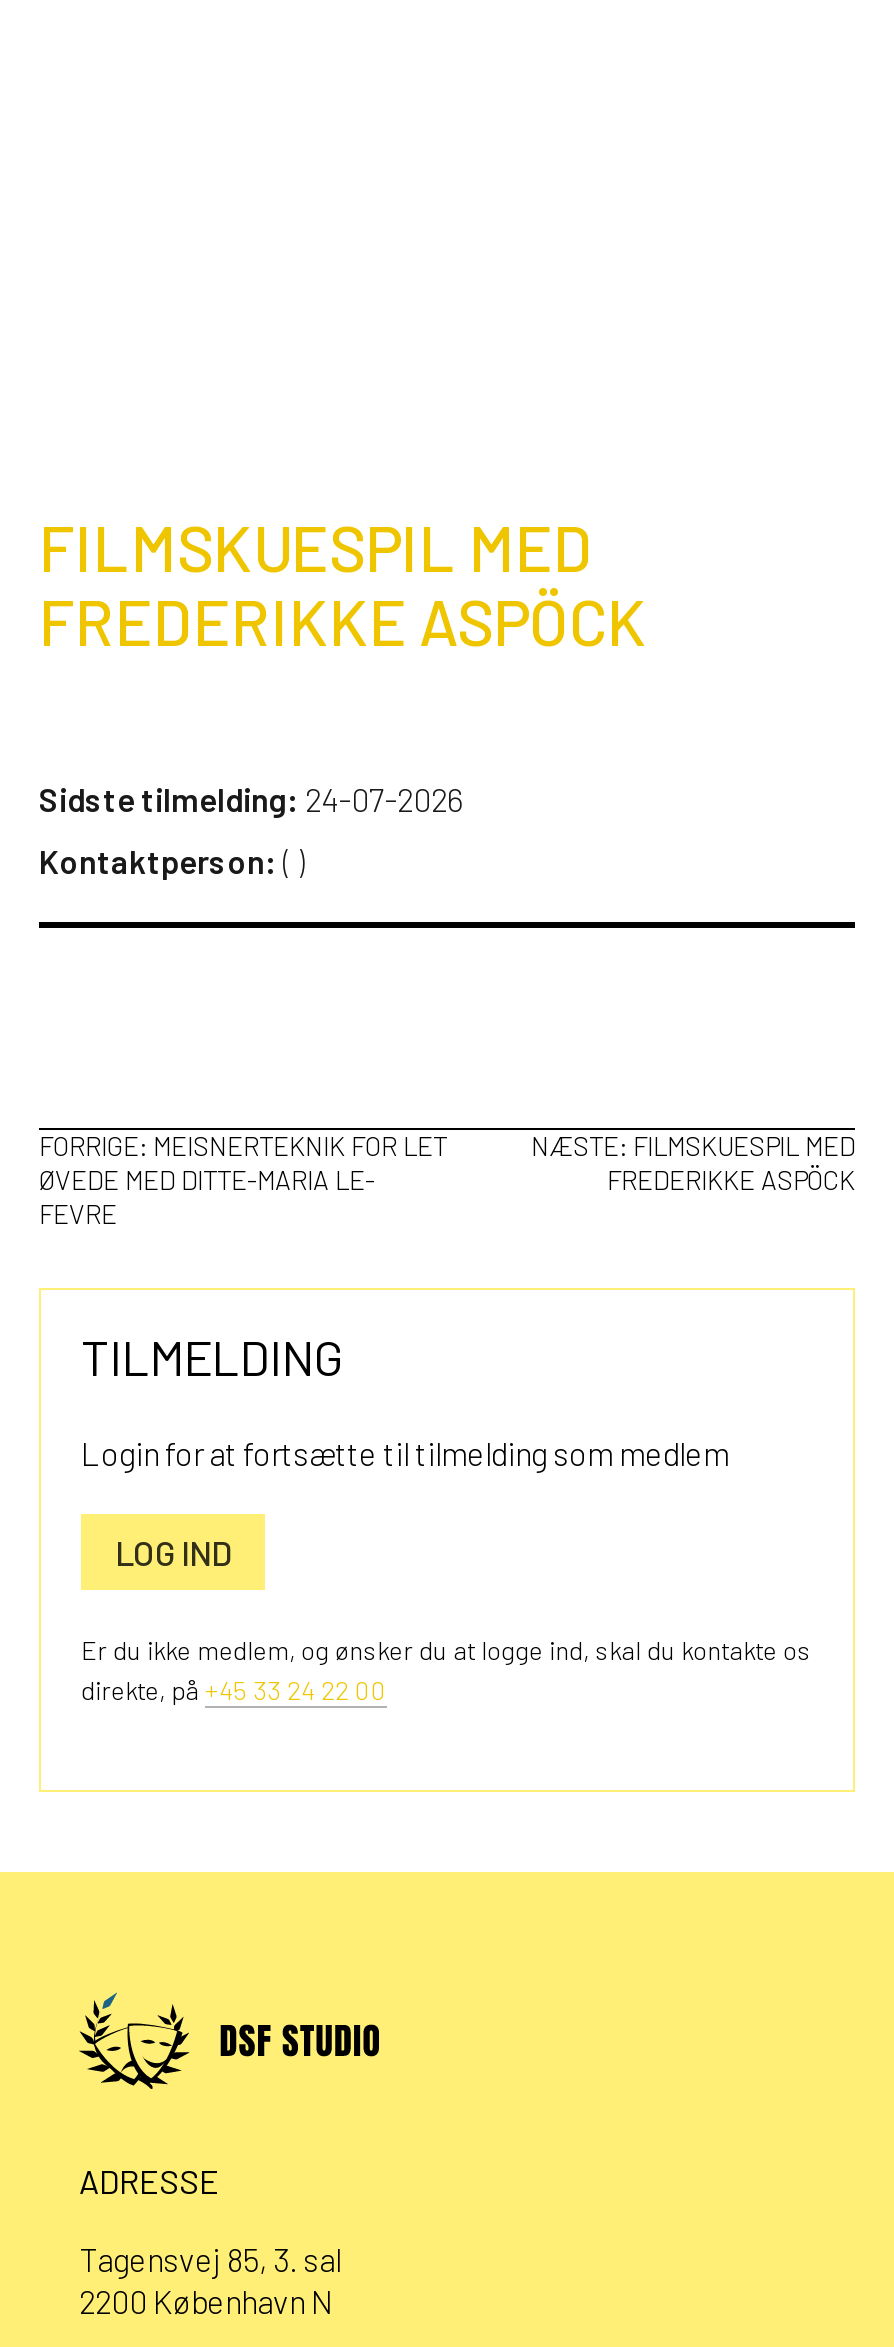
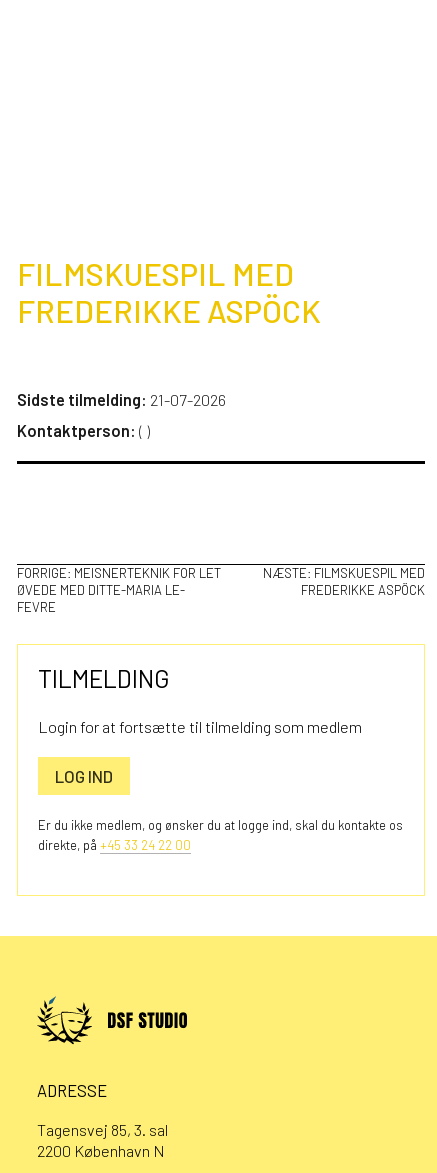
- Sidste tilmelding: 24-07-2026
+ Sidste tilmelding: 21-07-2026
